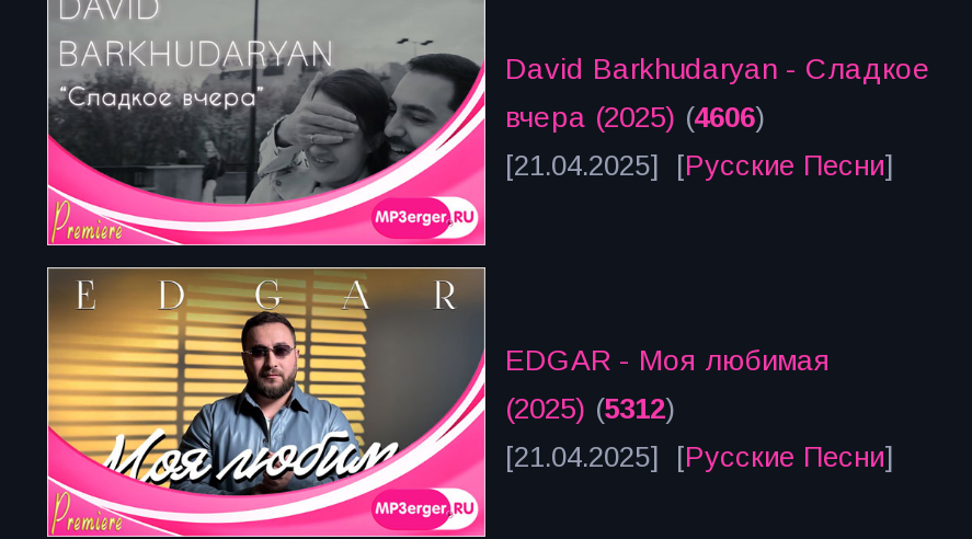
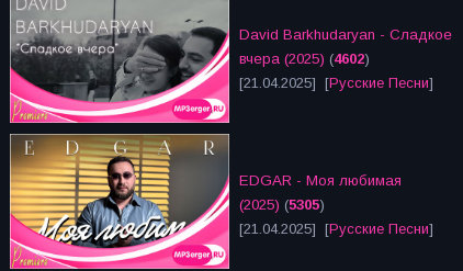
- вчера (2025) (4606)
+ вчера (2025) (4602)

- (2025) (5312)
+ (2025) (5305)
